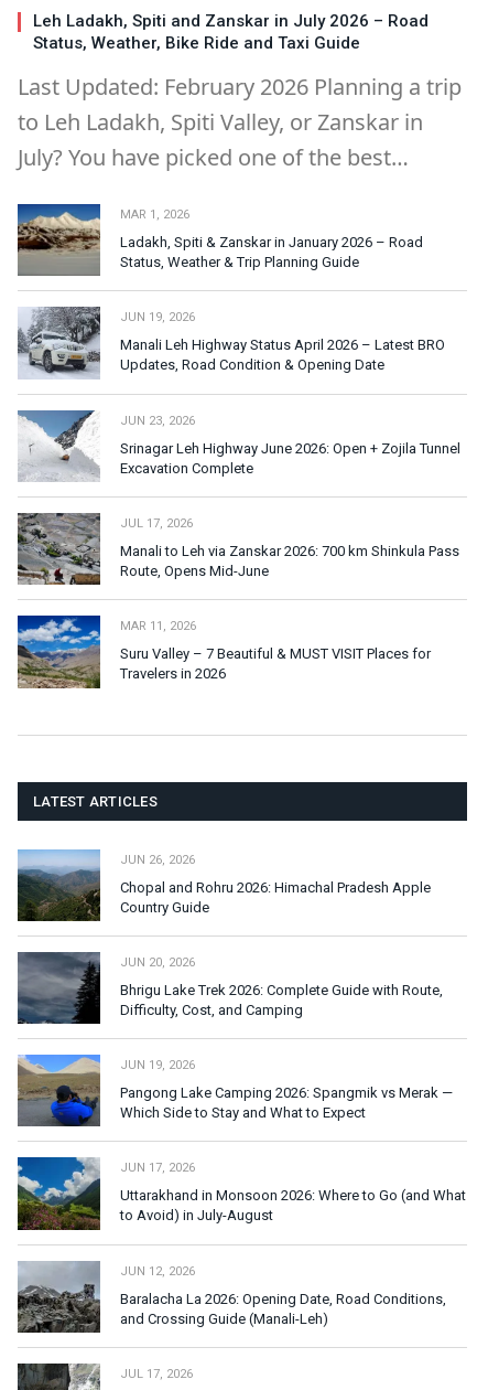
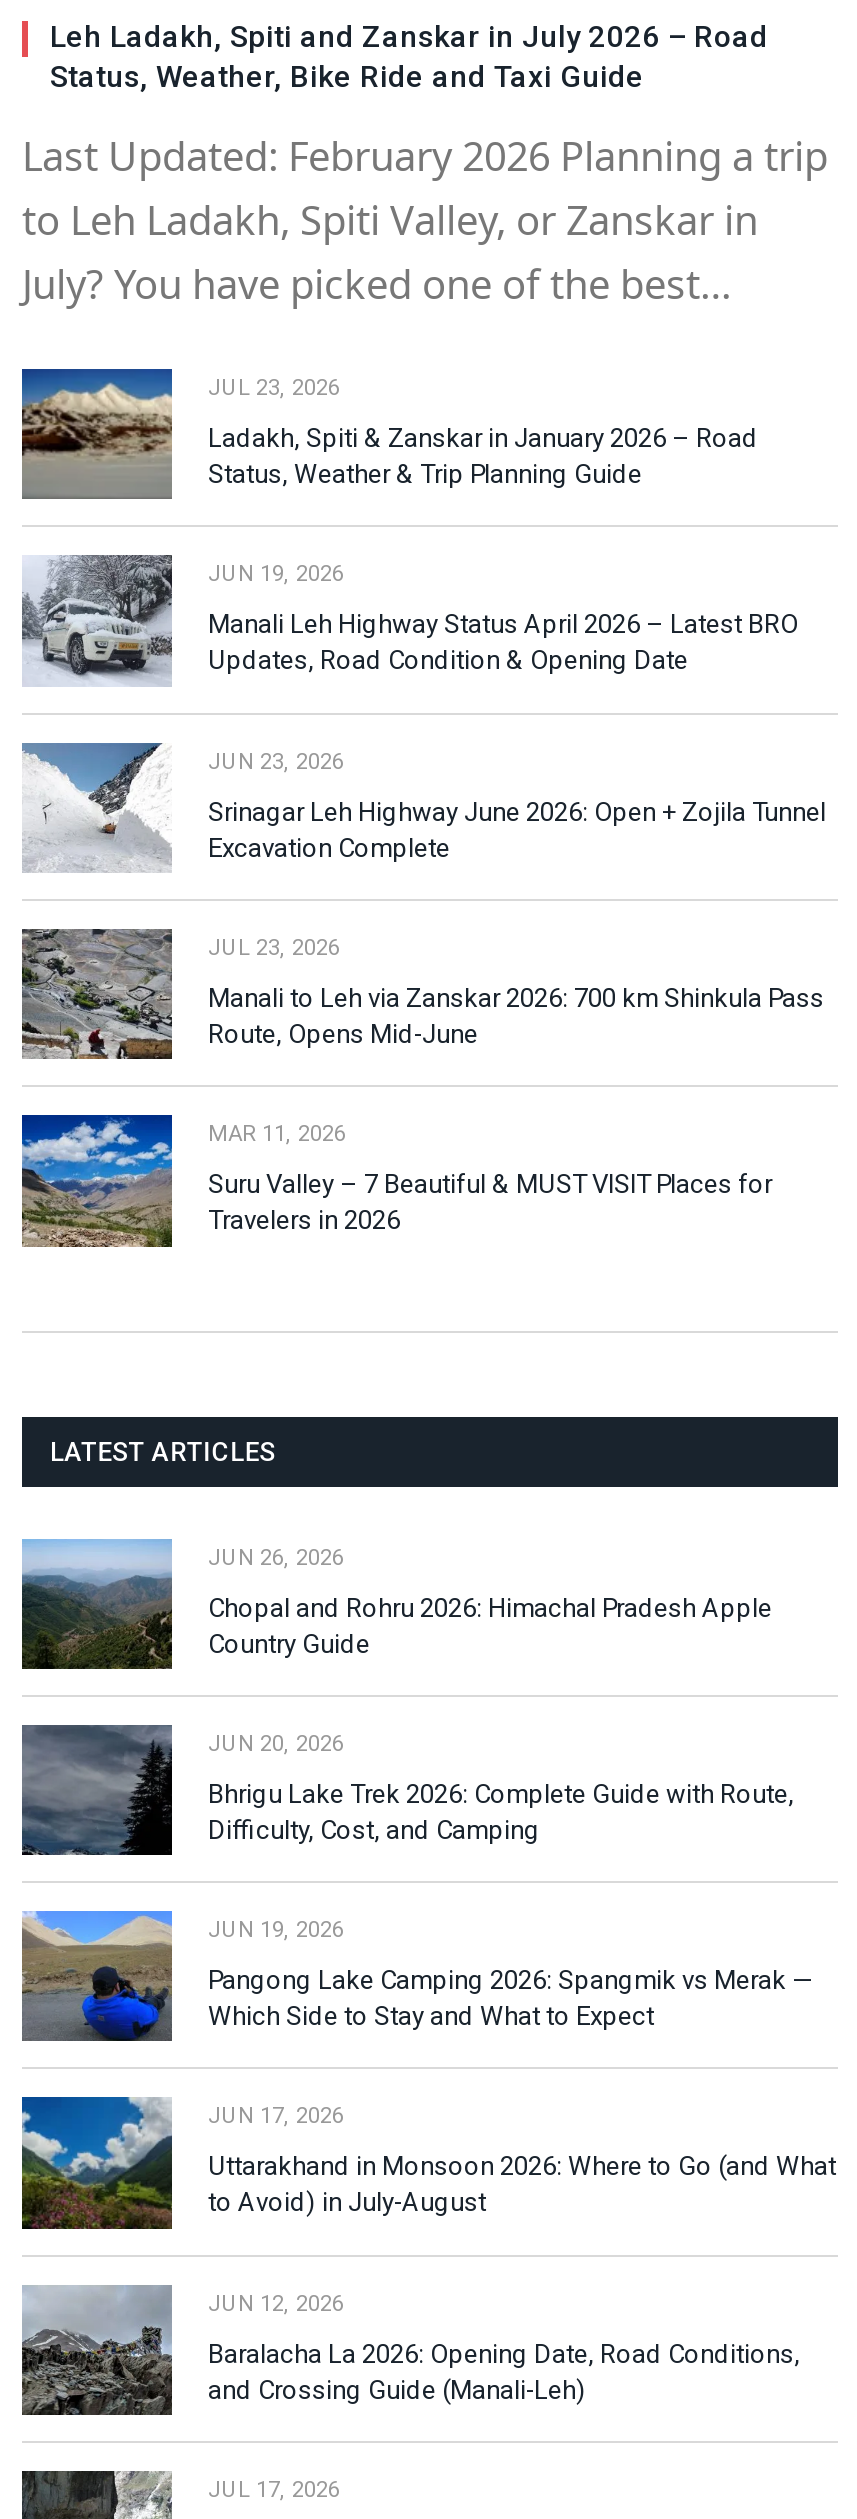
- MAR 1, 2026
+ JUL 23, 2026

- JUL 17, 2026
+ JUL 23, 2026
